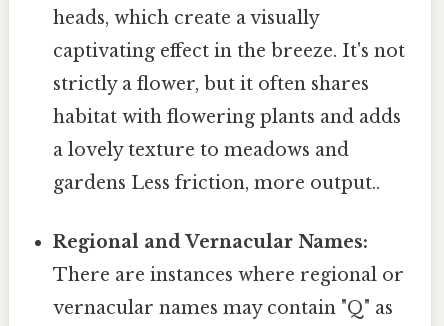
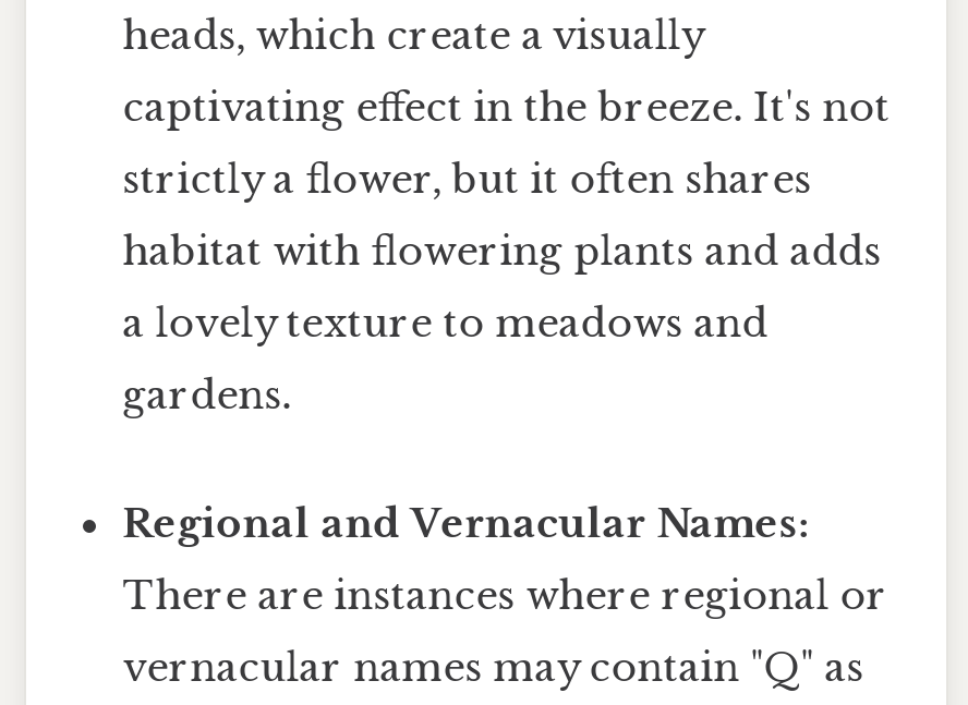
- gardens Less friction, more output..
+ gardens.
